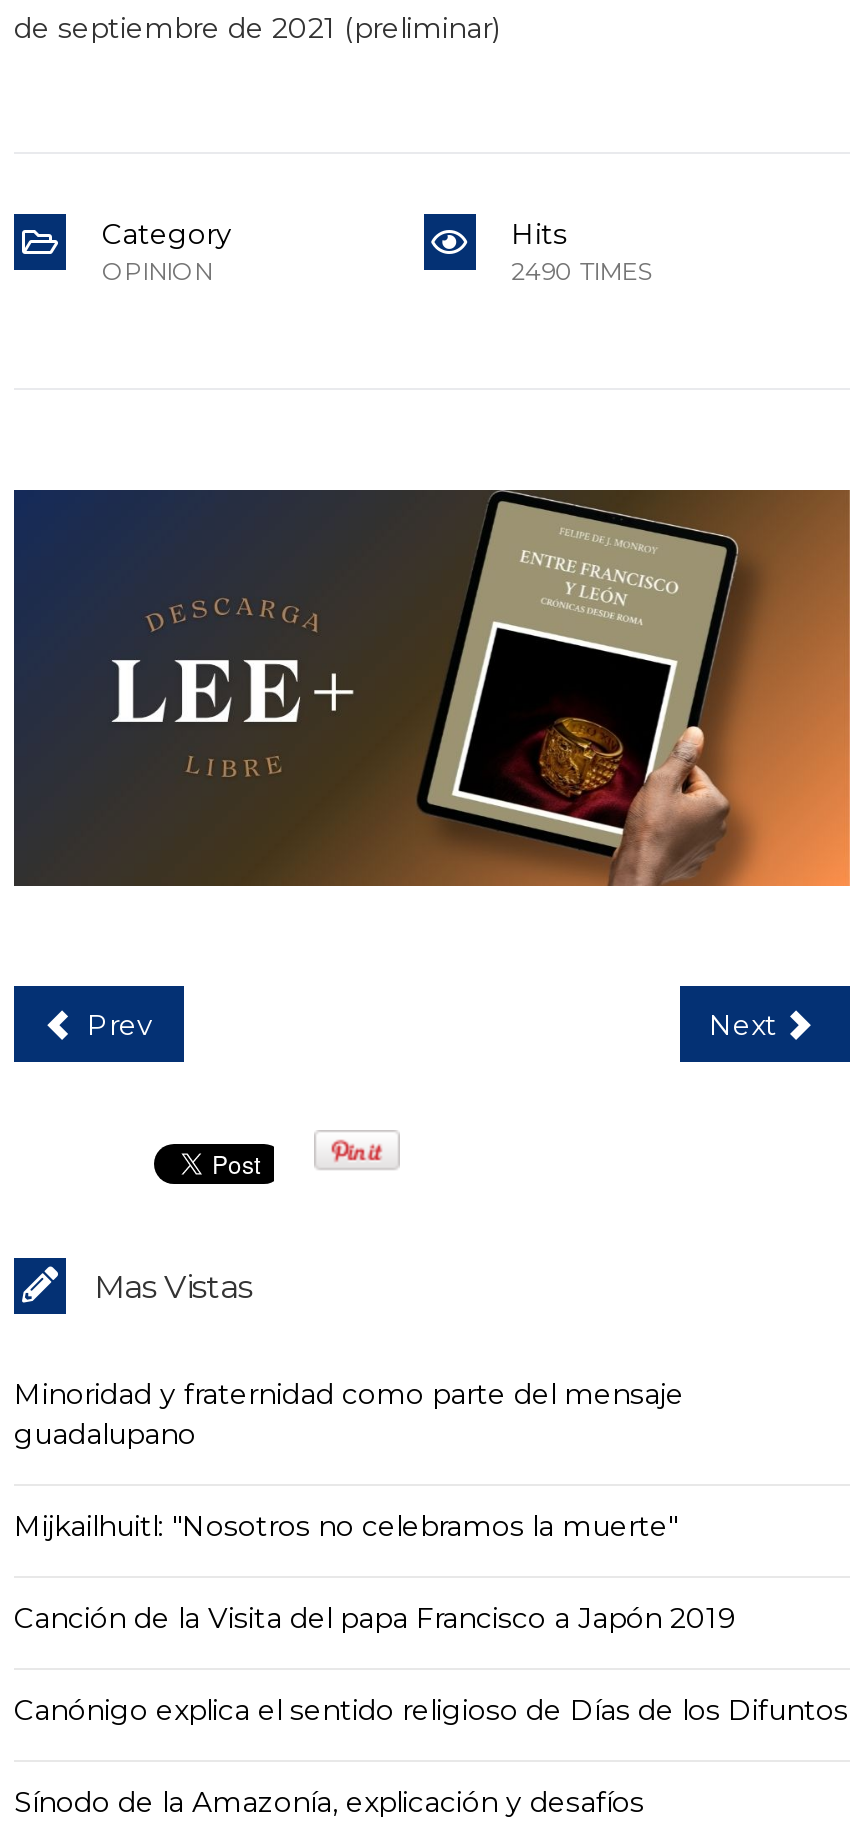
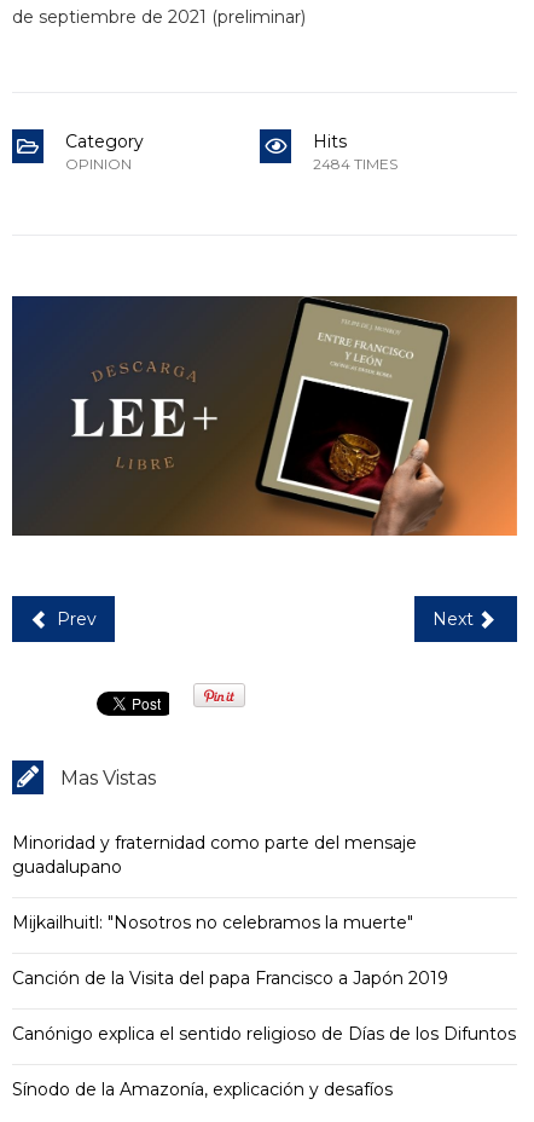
- 2490 TIMES
+ 2484 TIMES
